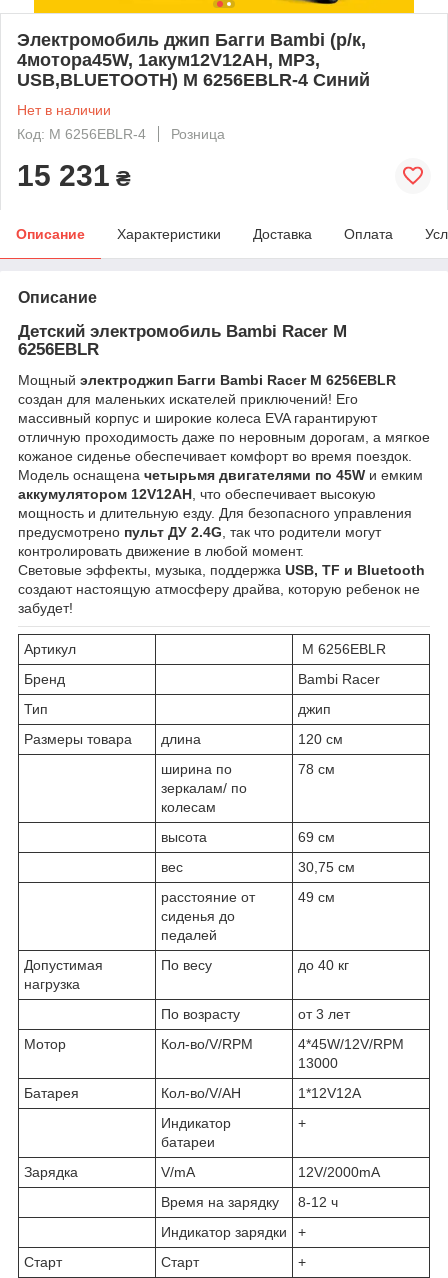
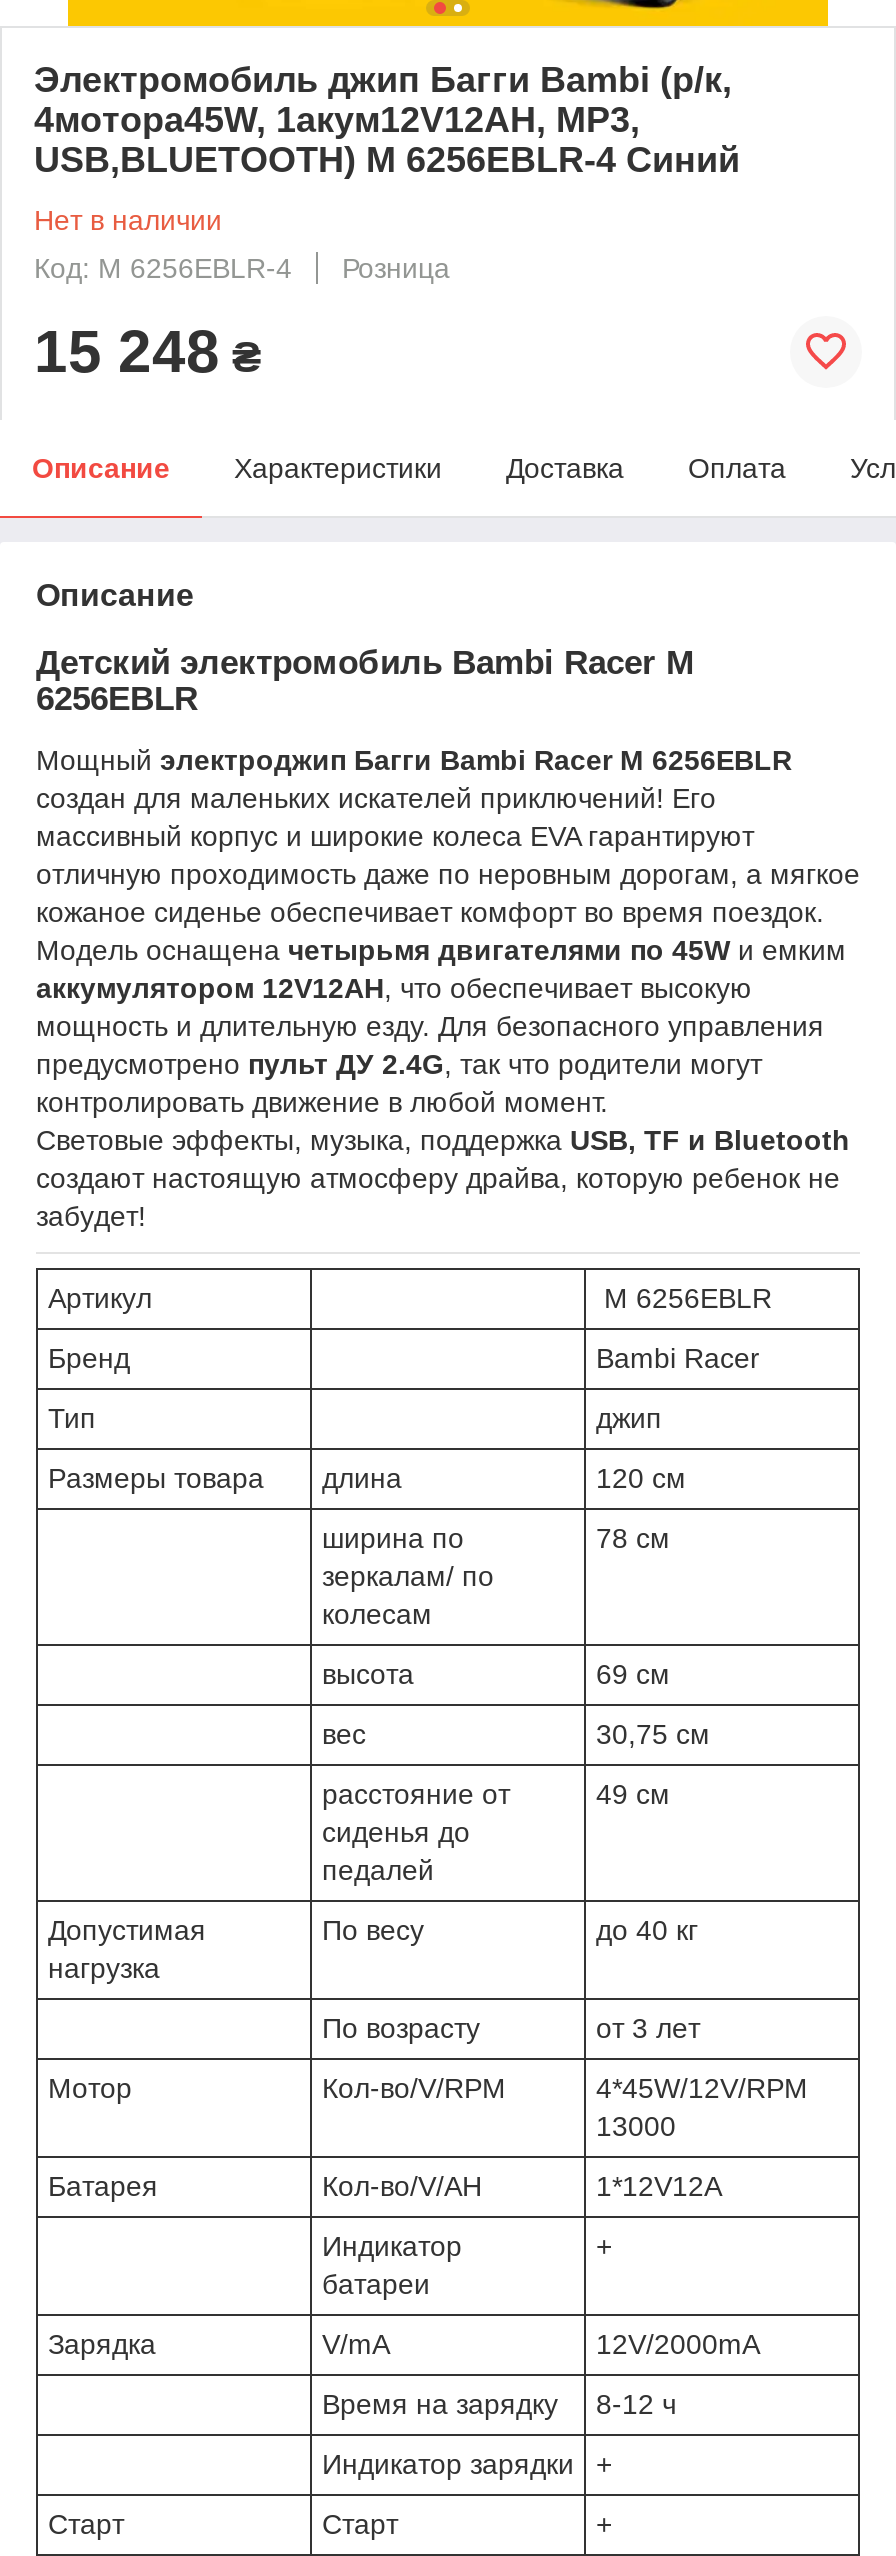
- 15 231 ₴
+ 15 248 ₴
